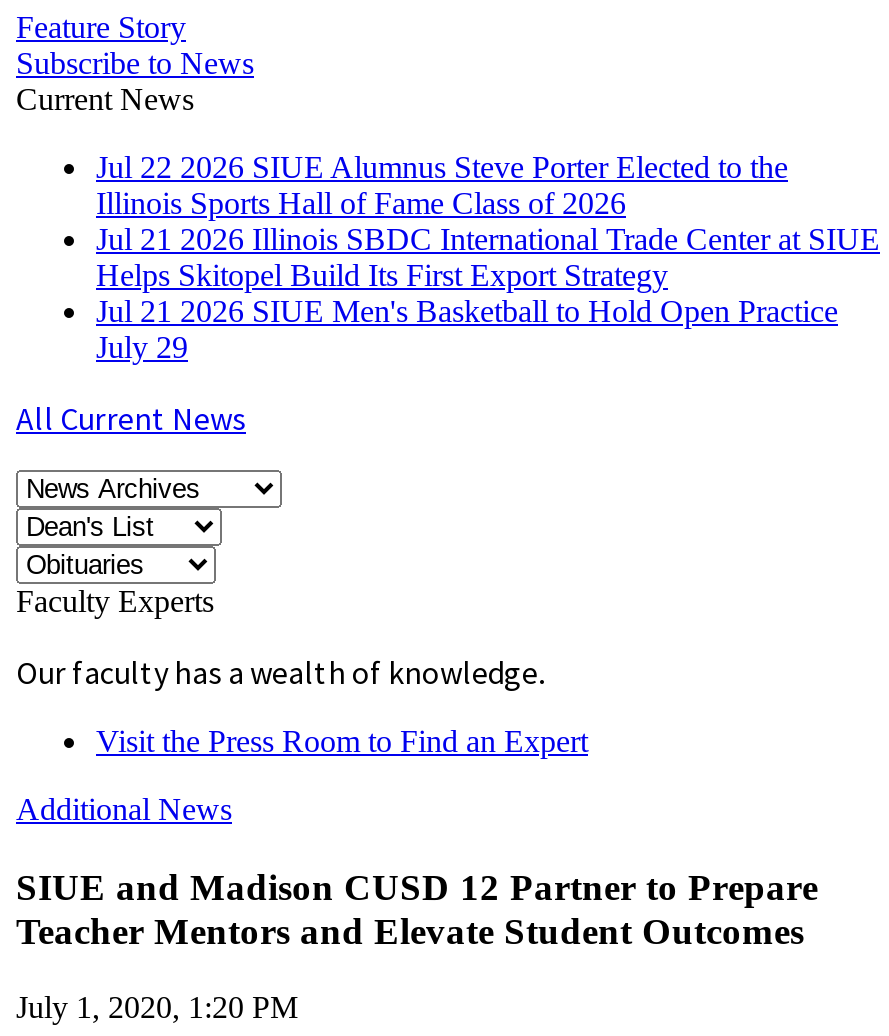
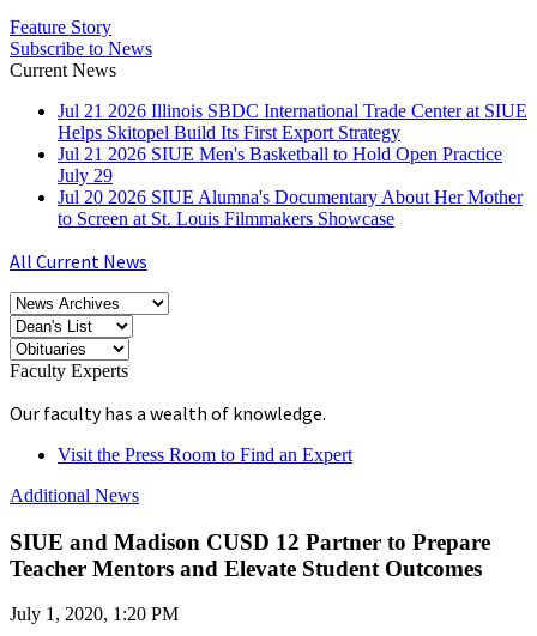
- Jul 22 2026 SIUE Alumnus Steve Porter Elected to the
- Illinois Sports Hall of Fame Class of 2026

moved up: Jul 21 2026 Illinois SBDC International Trade Center at SIUE | Helps Skitopel Build Its First Export Strategy | Jul 21 2026 SIUE Men's Basketball to Hold Open Practice | July 29

+ Jul 20 2026 SIUE Alumna's Documentary About Her Mother
+ to Screen at St. Louis Filmmakers Showcase
